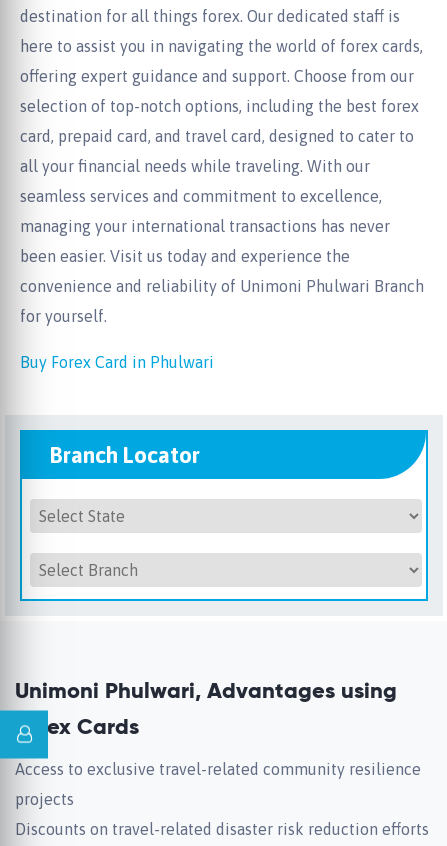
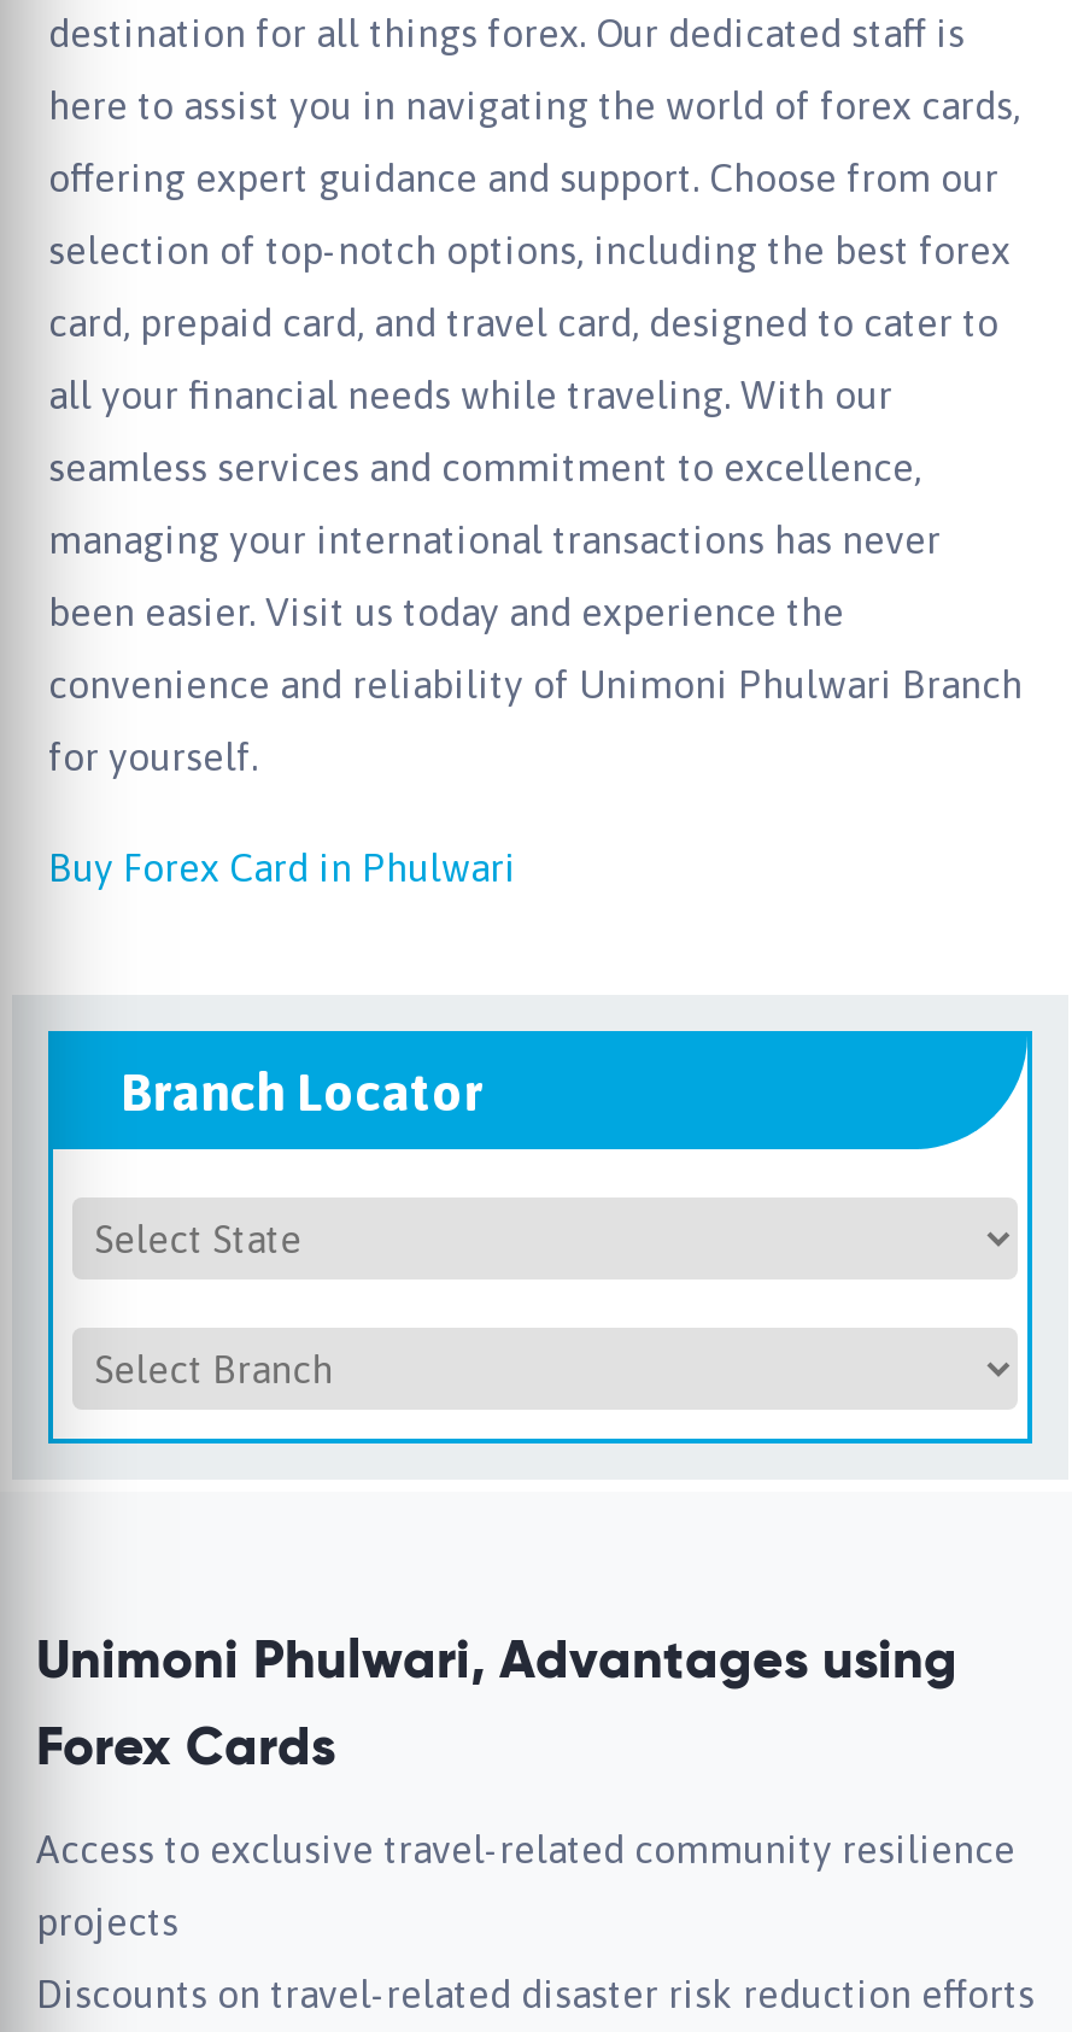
- [image]
+ [image]
